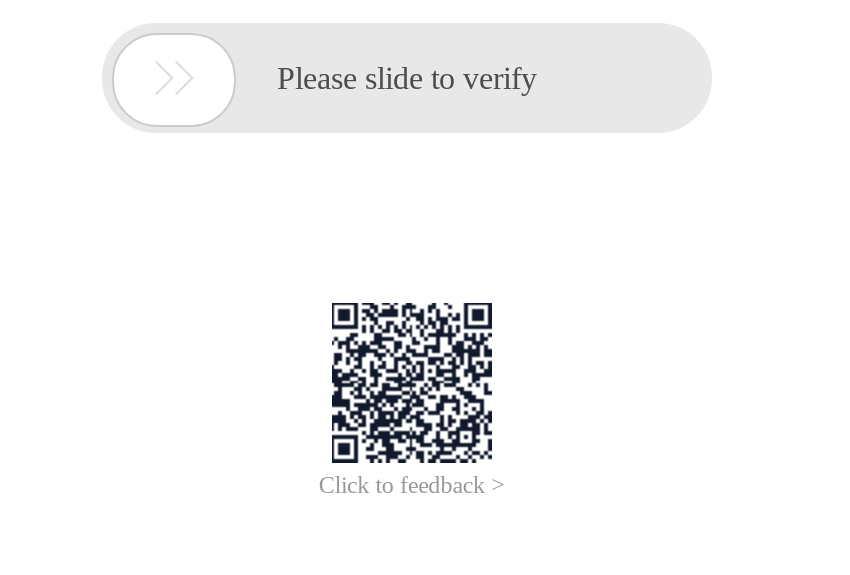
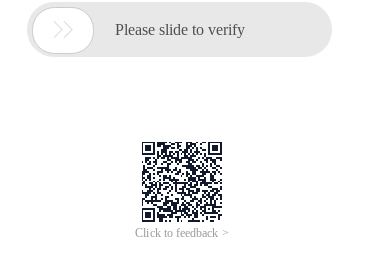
- [image]
+ [image]
